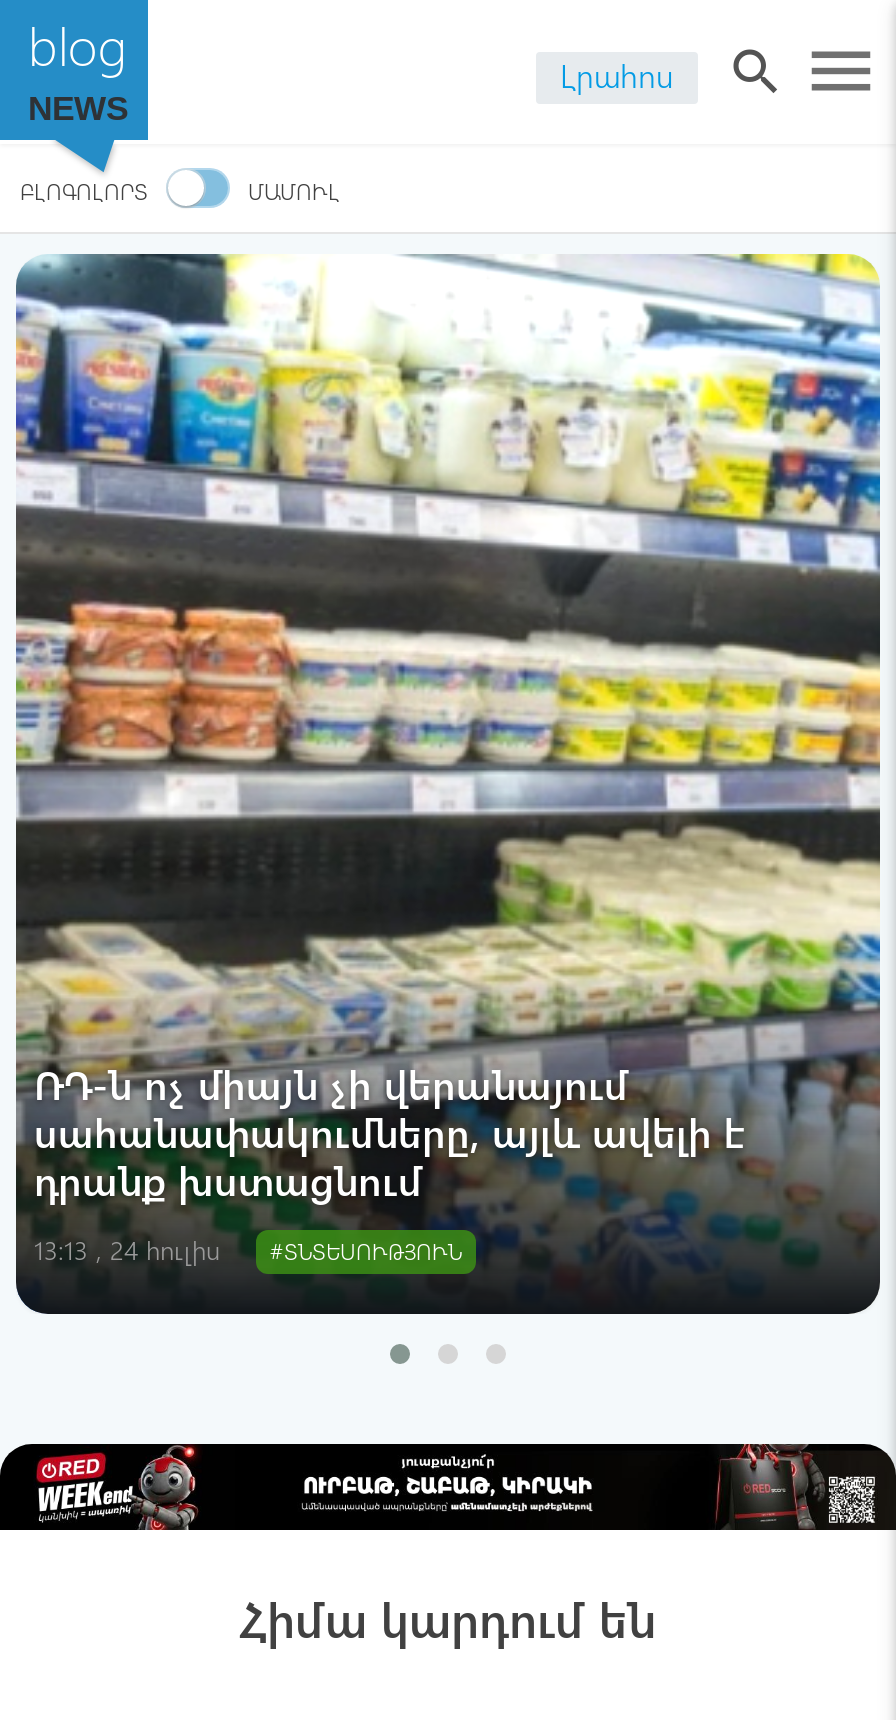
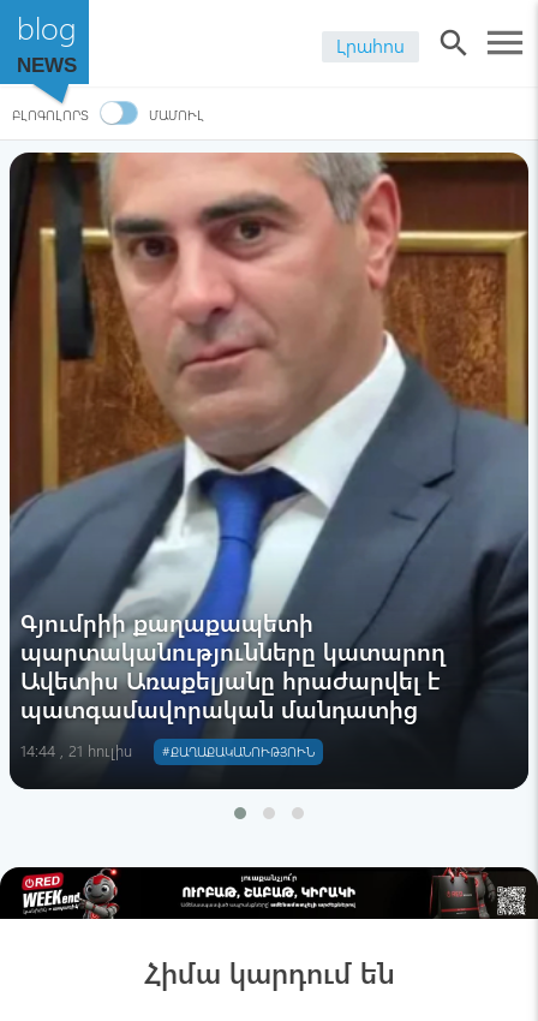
- [image]
- ՌԴ-ն ոչ միայն չի վերանայում
- սահանափակումները, այլև ավելի է
- դրանք խստացնում
+ [image]
+ Գյումրիի քաղաքապետի
+ պարտականությունները կատարող
+ Ավետիս Առաքելյանը հրաժարվել է
+ պատգամավորական մանդատից

- 13:13 , 24 հուլիս
- #ՏՆՏԵՍՈՒԹՅՈՒՆ
+ 14:44 , 21 հուլիս
+ #ՔԱՂԱՔԱԿԱՆՈՒԹՅՈՒՆ
